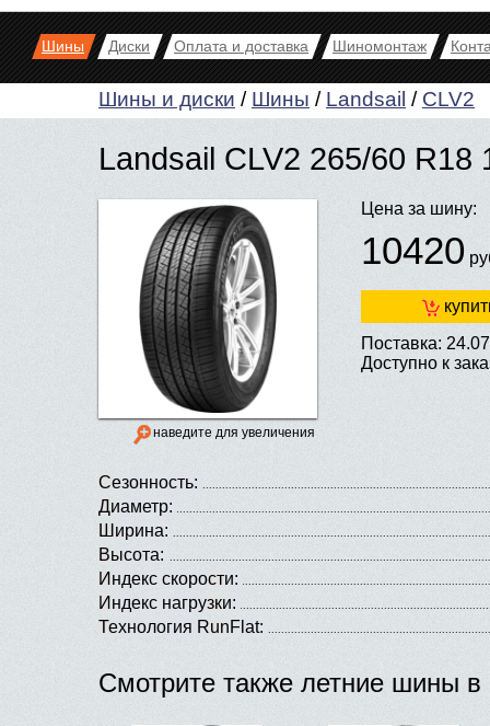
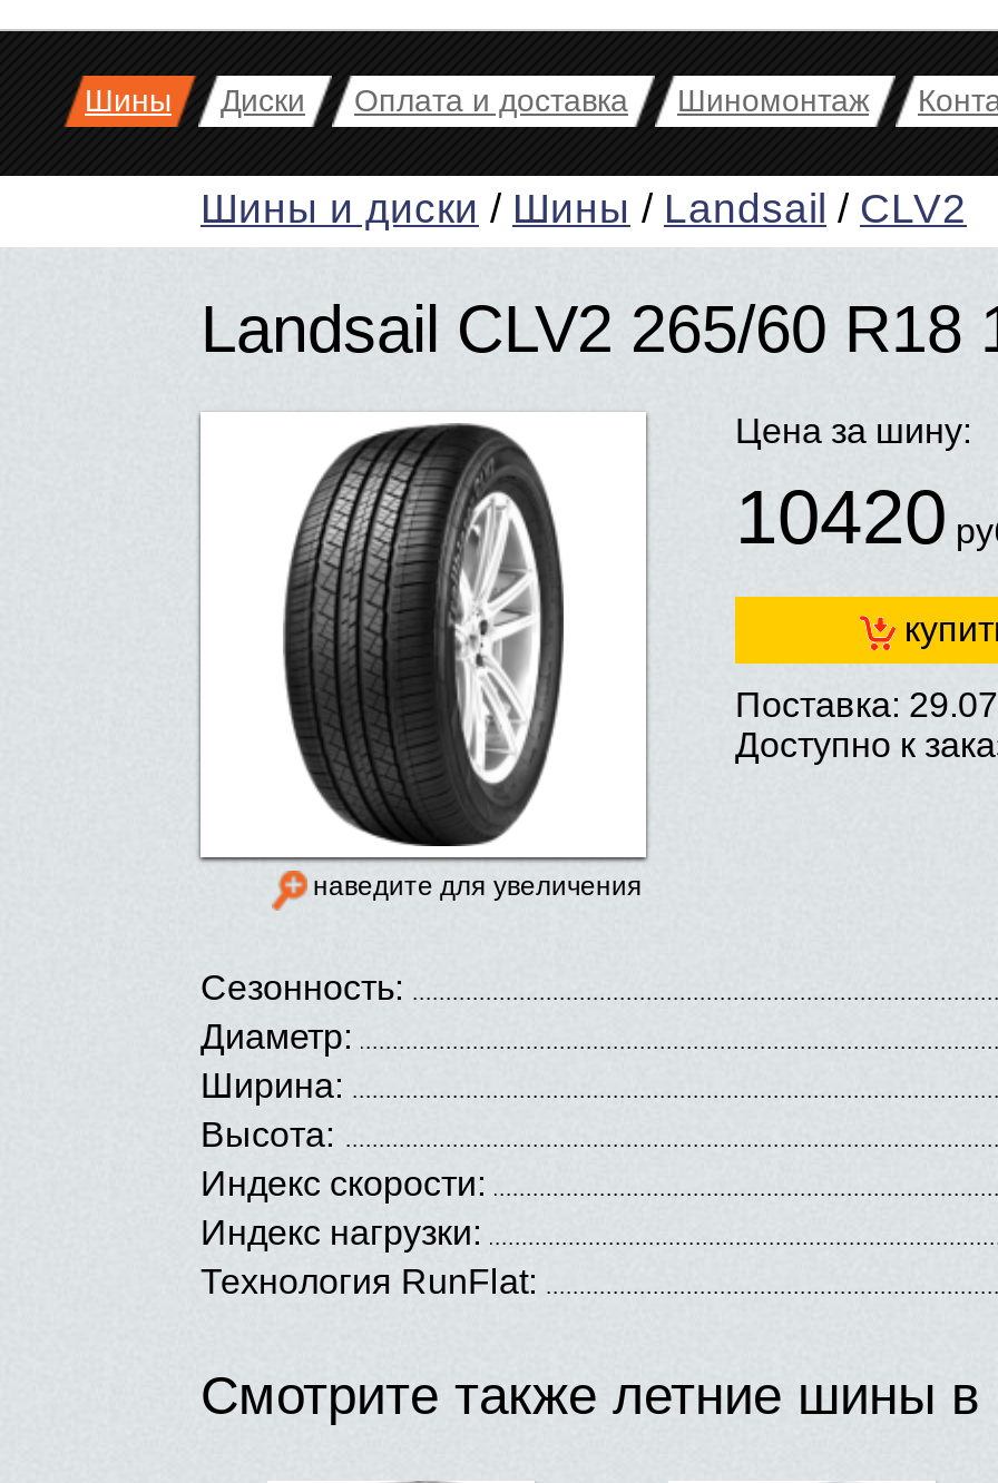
- Поставка: 24.07
+ Поставка: 29.07
